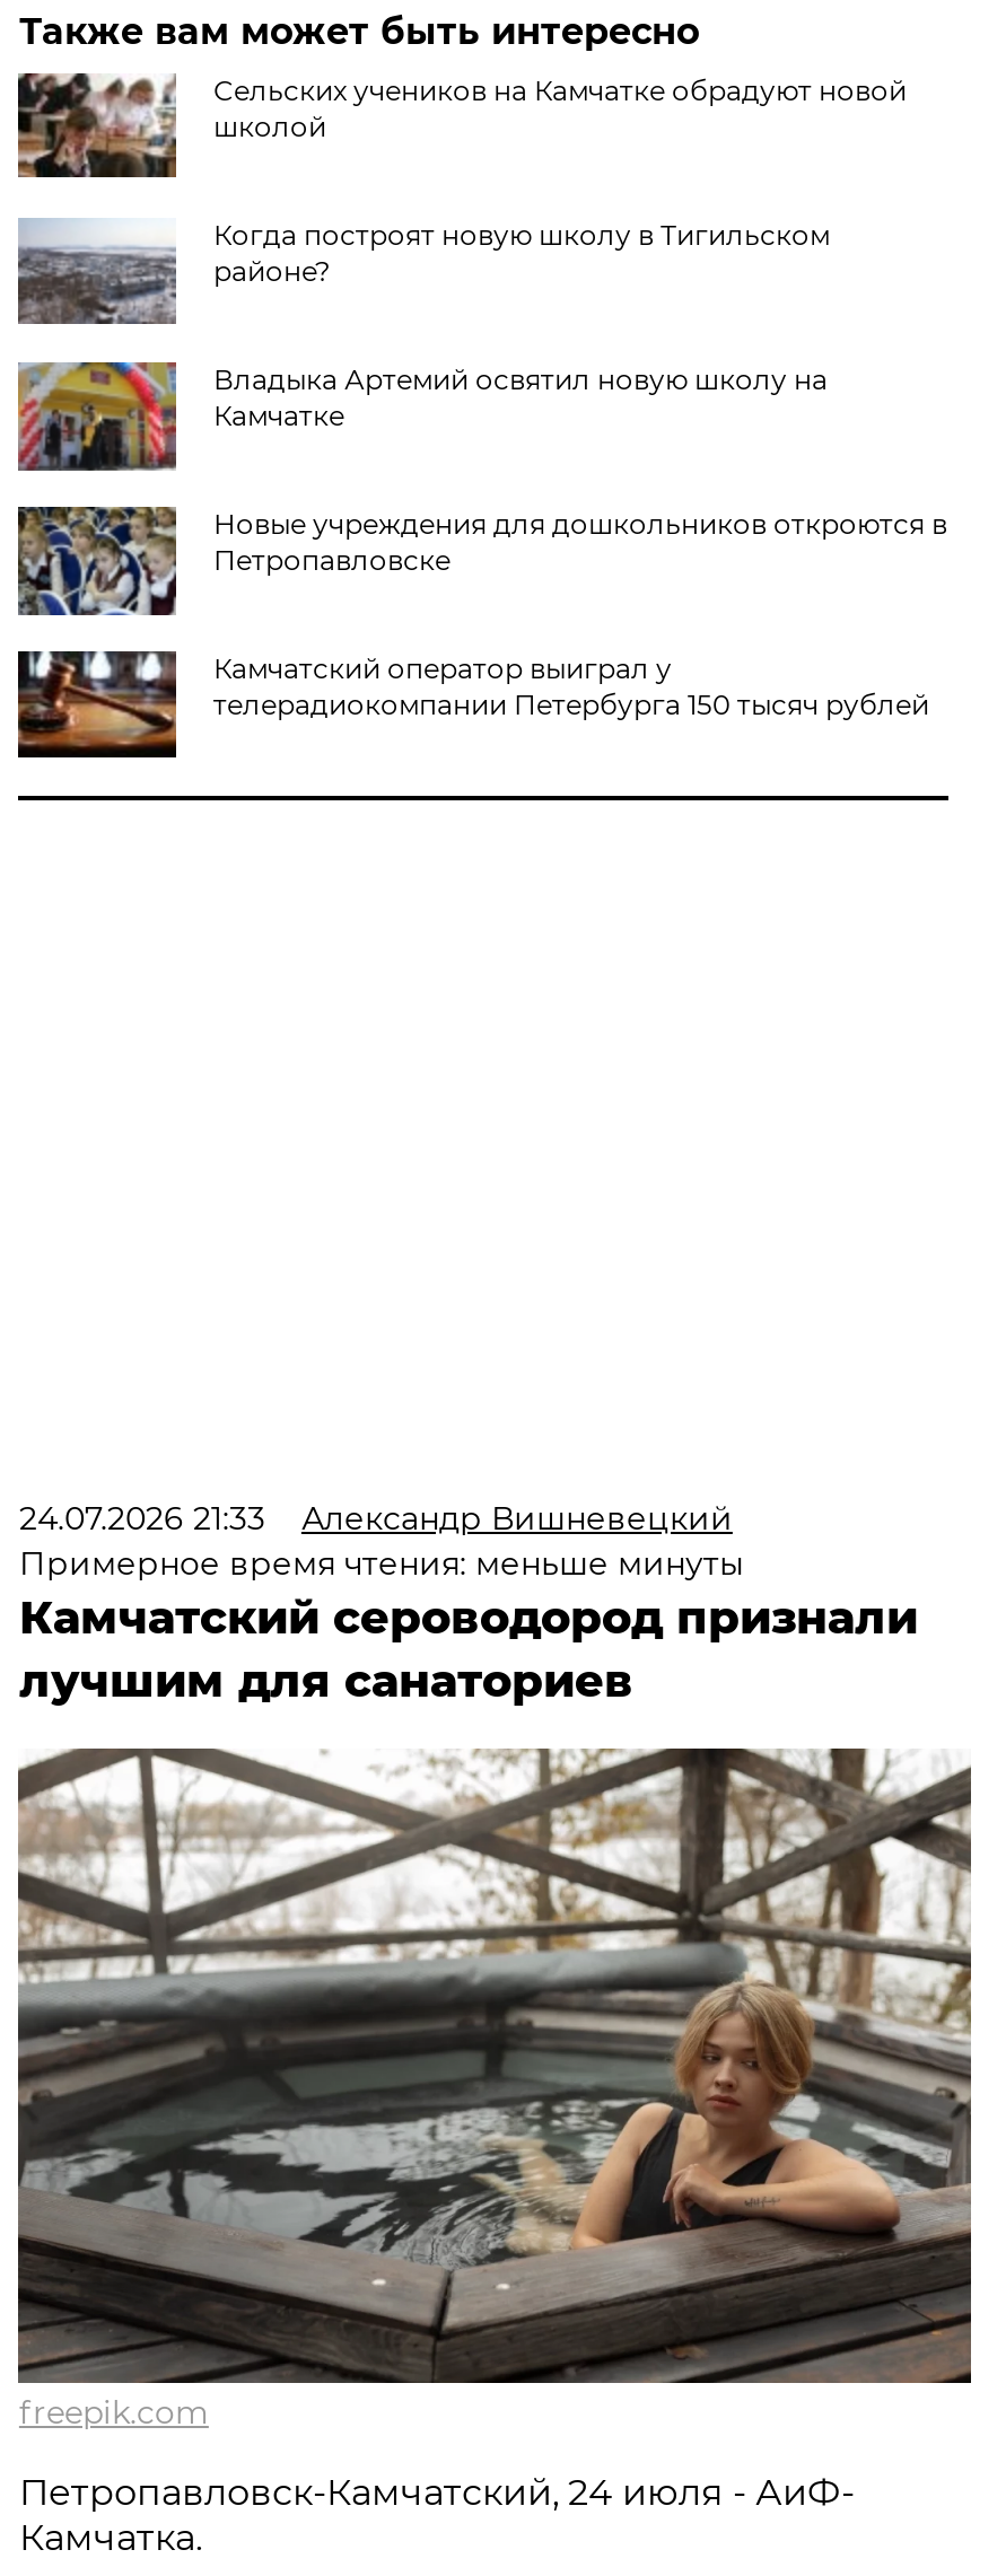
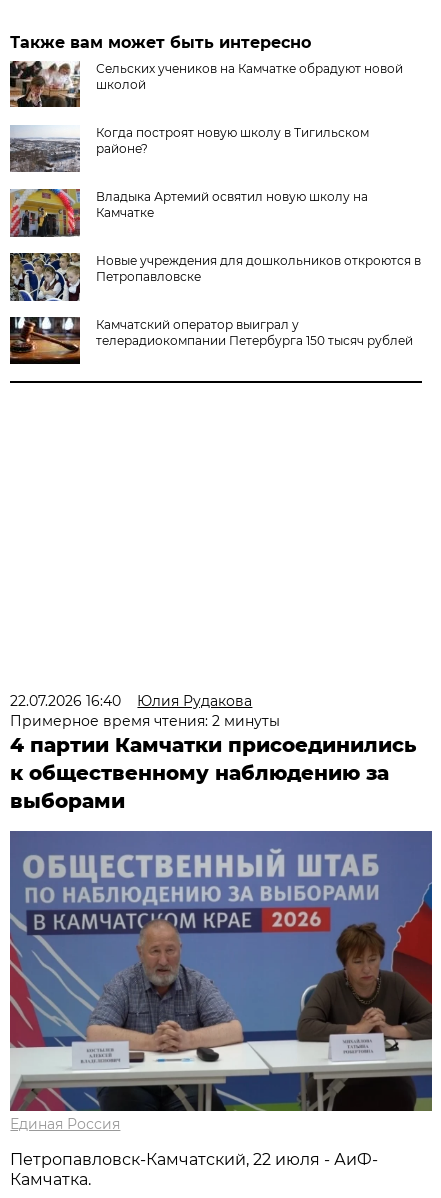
- 24.07.2026 21:33
- Александр Вишневецкий
- Примерное время чтения: меньше минуты
- Камчатский сероводород признали
- лучшим для санаториев
+ 22.07.2026 16:40
+ Юлия Рудакова
+ Примерное время чтения: 2 минуты
+ 4 партии Камчатки присоединились
+ к общественному наблюдению за
+ выборами

- [image]
- freepik.com
+ [image]
+ Единая Россия

- Петропавловск-Камчатский, 24 июля - АиФ-
+ Петропавловск-Камчатский, 22 июля - АиФ-
